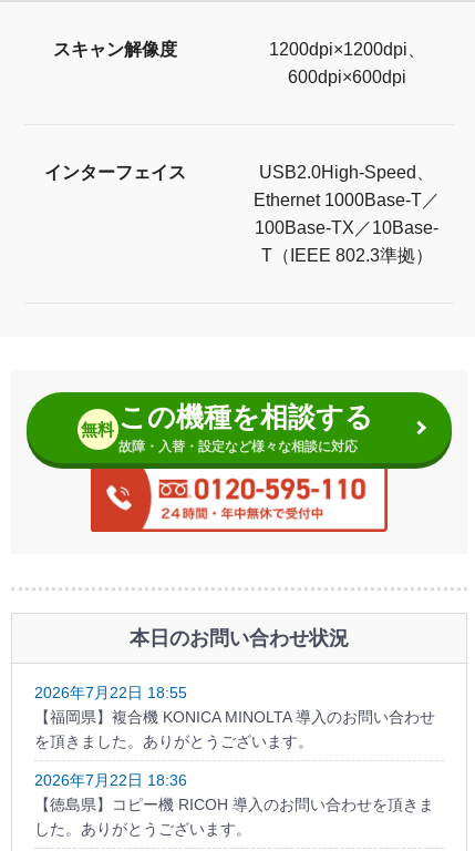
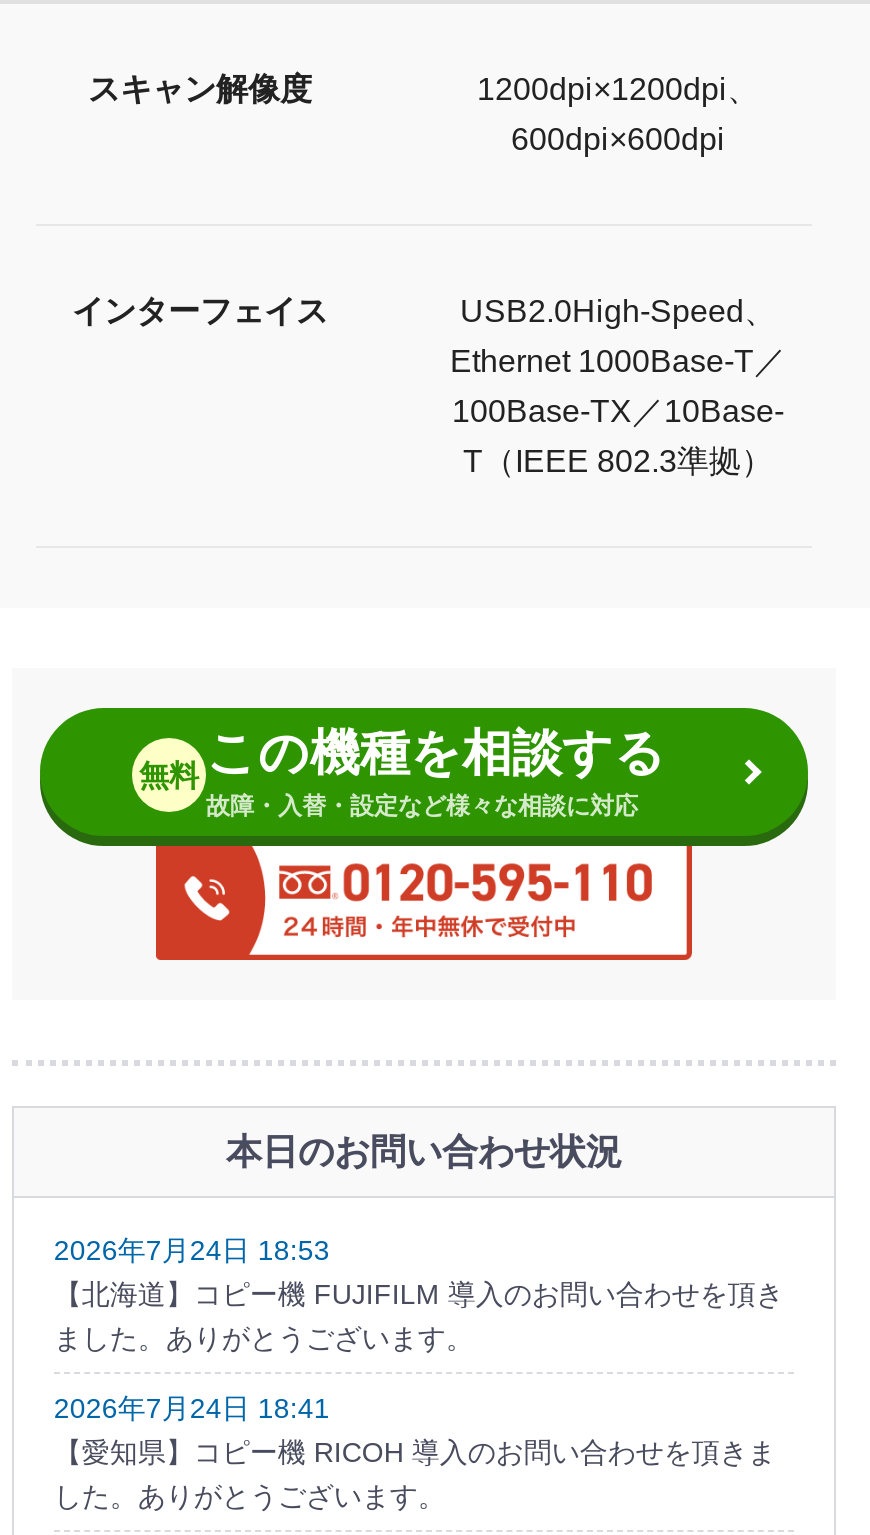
- 2026年7月22日 18:55
- 【福岡県】複合機 KONICA MINOLTA 導入のお問い合わせ
- を頂きました。ありがとうございます。
+ 2026年7月24日 18:53
+ 【北海道】コピー機 FUJIFILM 導入のお問い合わせを頂き
+ ました。ありがとうございます。

- 2026年7月22日 18:36
- 【徳島県】コピー機 RICOH 導入のお問い合わせを頂きま
+ 2026年7月24日 18:41
+ 【愛知県】コピー機 RICOH 導入のお問い合わせを頂きま
